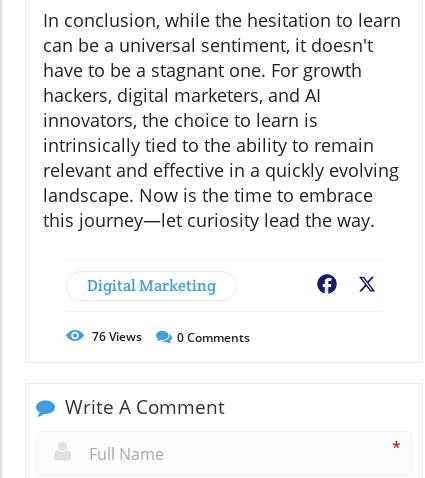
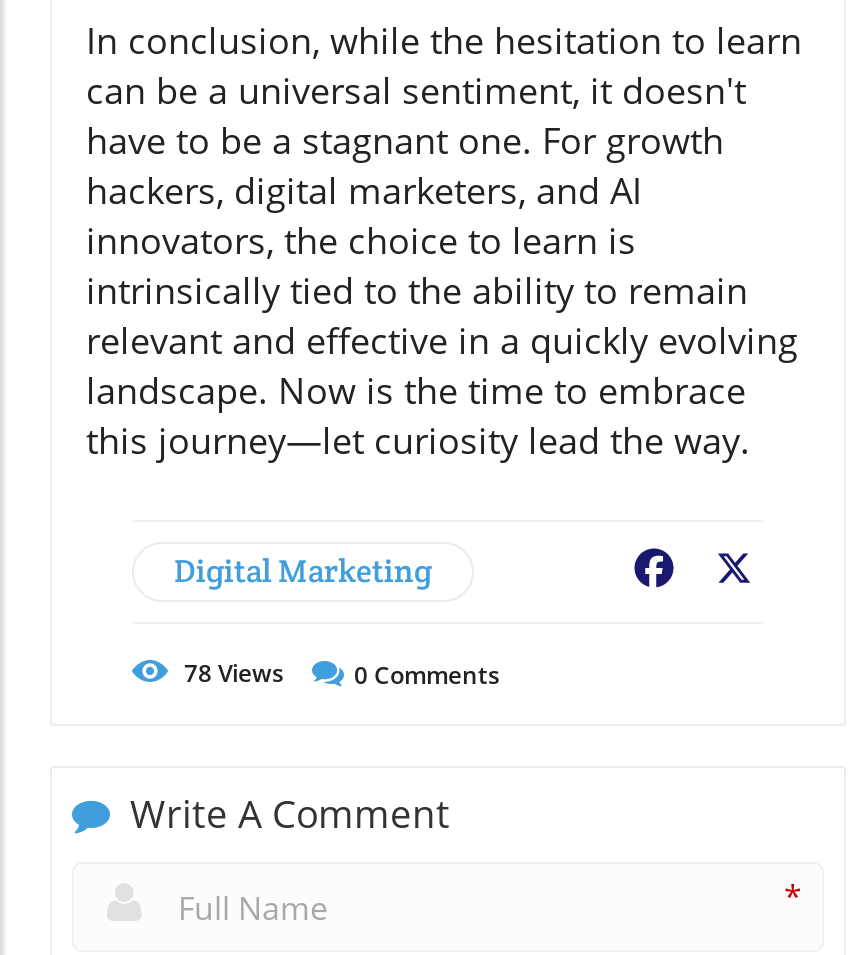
- 76 Views
+ 78 Views
